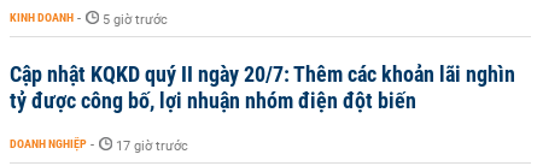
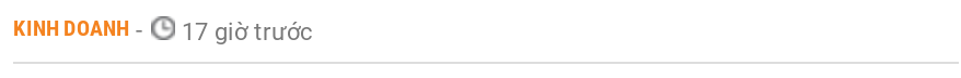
- 5 giờ trước
- Cập nhật KQKD quý II ngày 20/7: Thêm các khoản lãi nghìn
- tỷ được công bố, lợi nhuận nhóm điện đột biến
- DOANH NGHIỆP -
